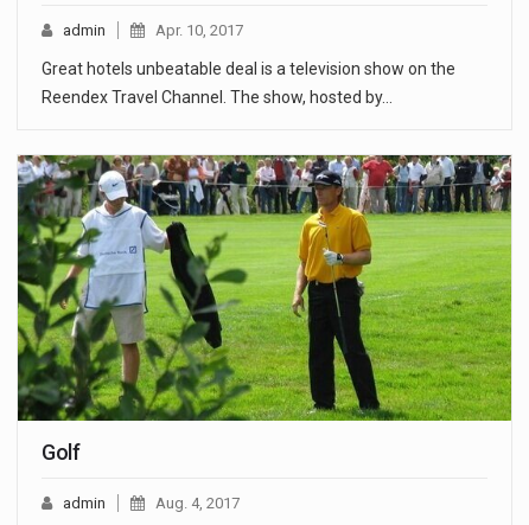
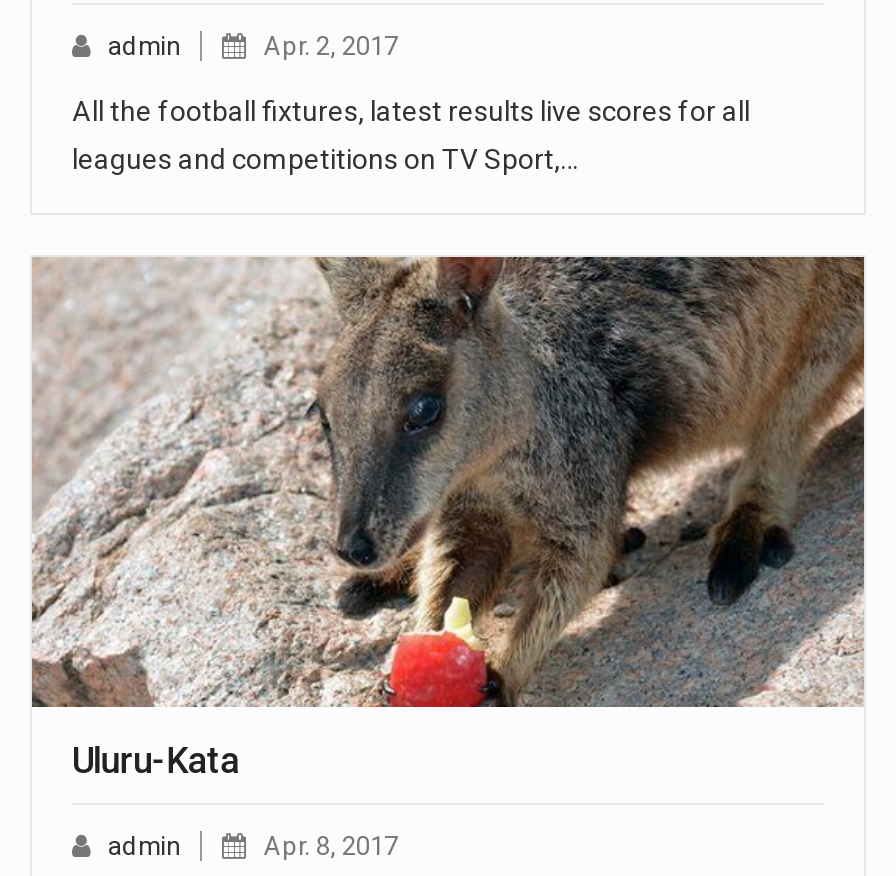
- Apr. 10, 2017
+ Apr. 2, 2017

- Great hotels unbeatable deal is a television show on the
+ All the football fixtures, latest results live scores for all

- Reendex Travel Channel. The show, hosted by…
+ leagues and competitions on TV Sport,…

- [image]
- Golf
+ [image]
+ Uluru-Kata

- Aug. 4, 2017
+ Apr. 8, 2017
